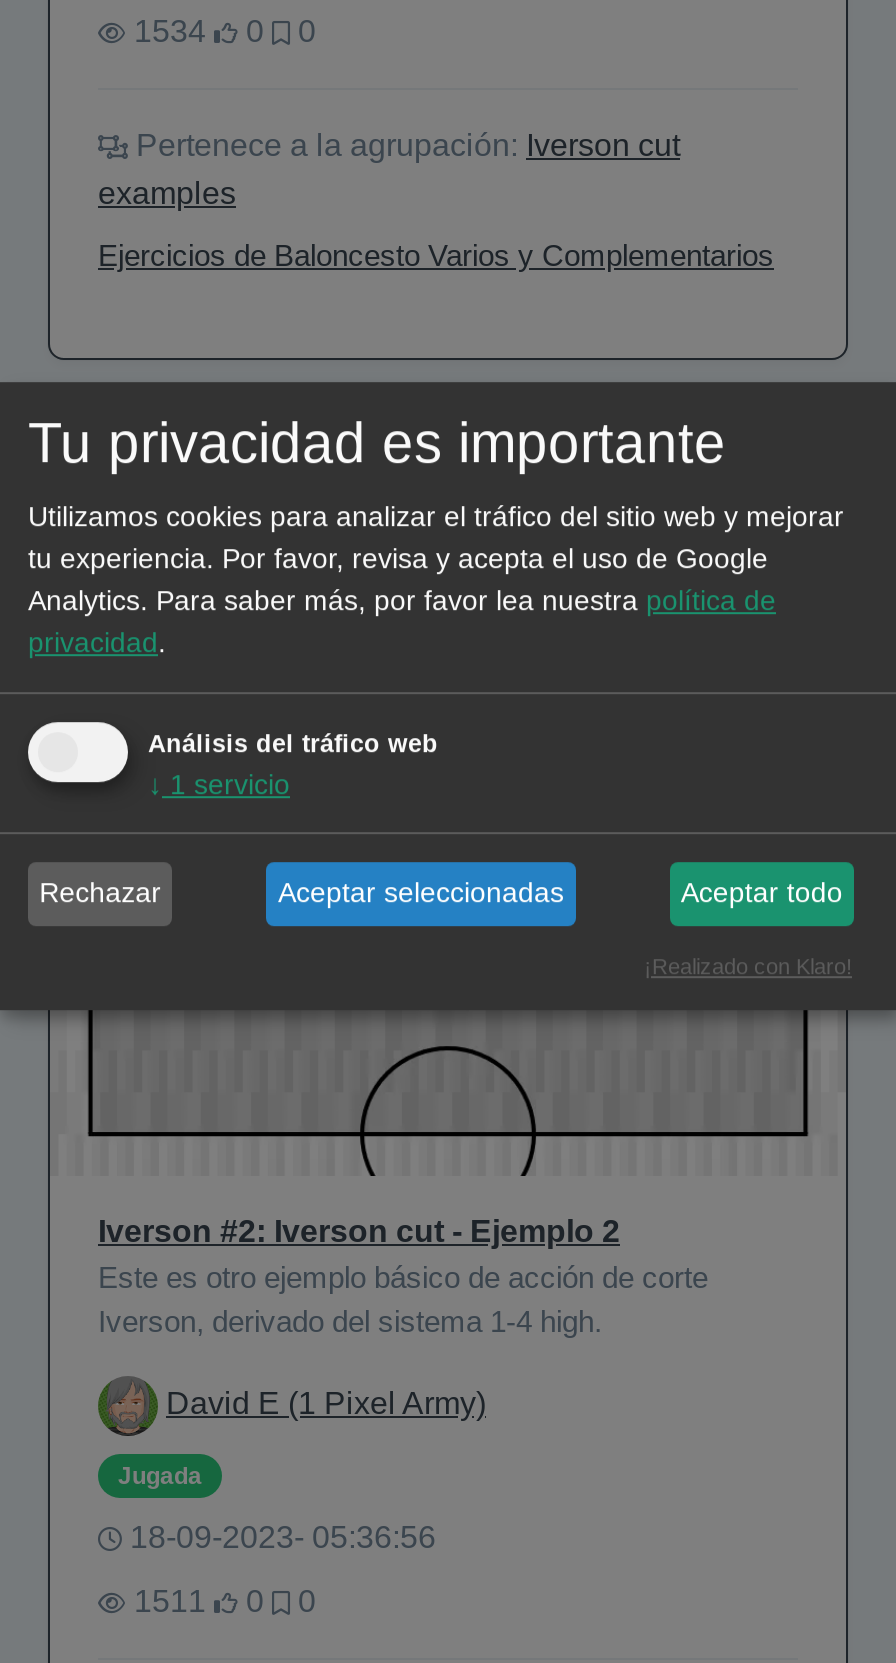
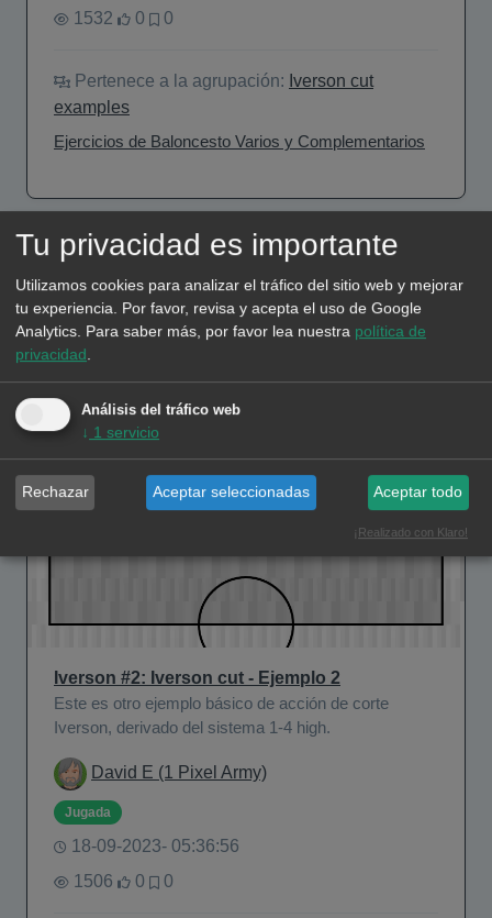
- 1534 0 0
+ 1532 0 0

- 1511 0 0
+ 1506 0 0
